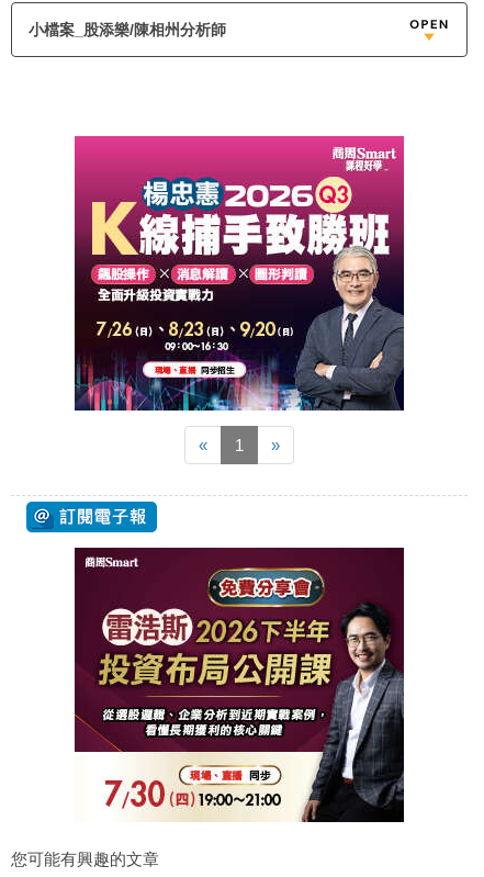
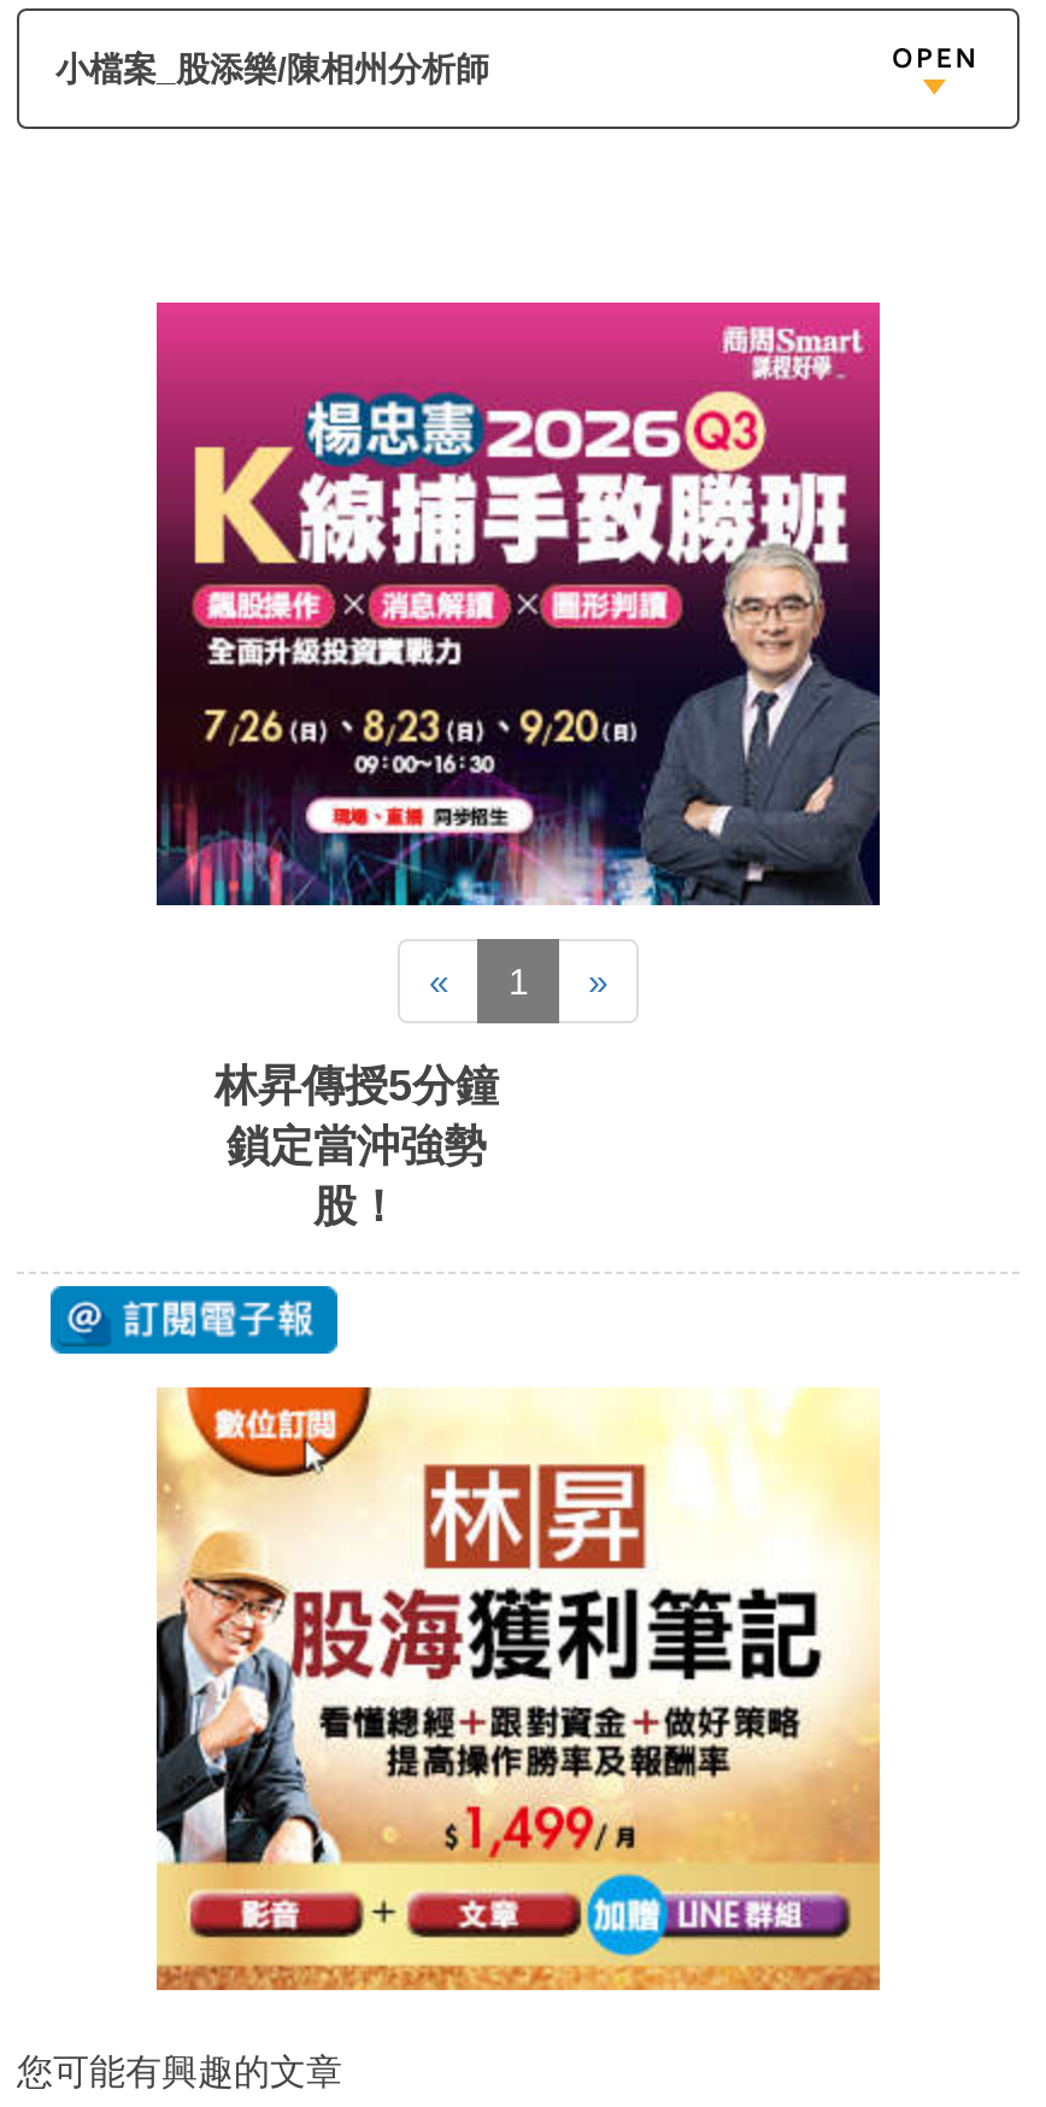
+ 林昇傳授5分鐘
+ 鎖定當沖強勢
+ 股！

- [image]
+ [image]
